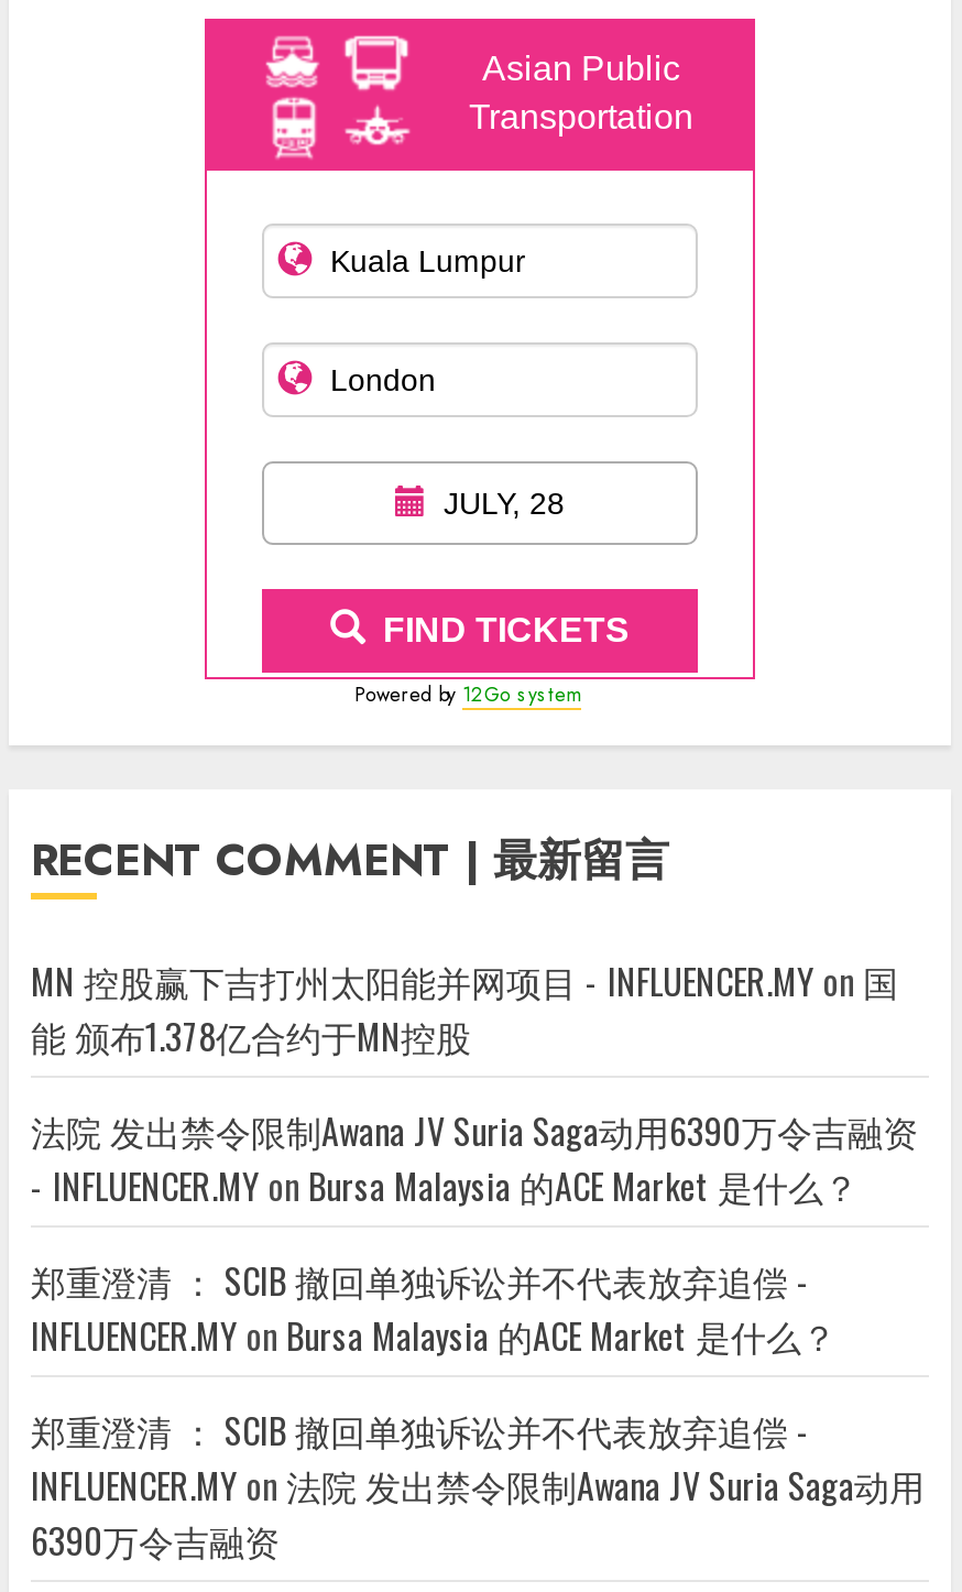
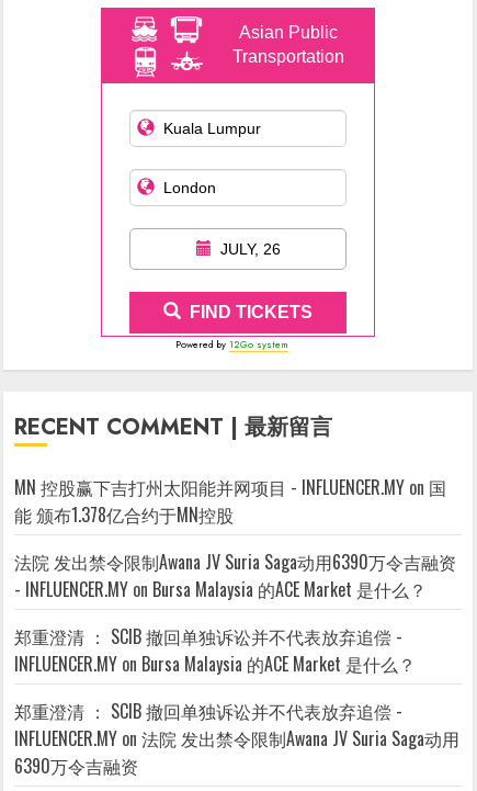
- JULY, 28
+ JULY, 26
